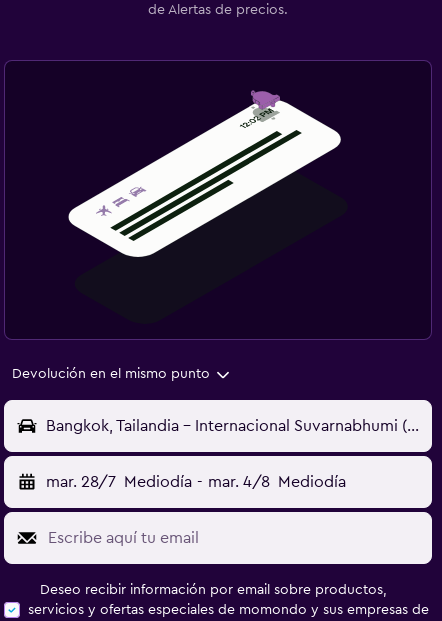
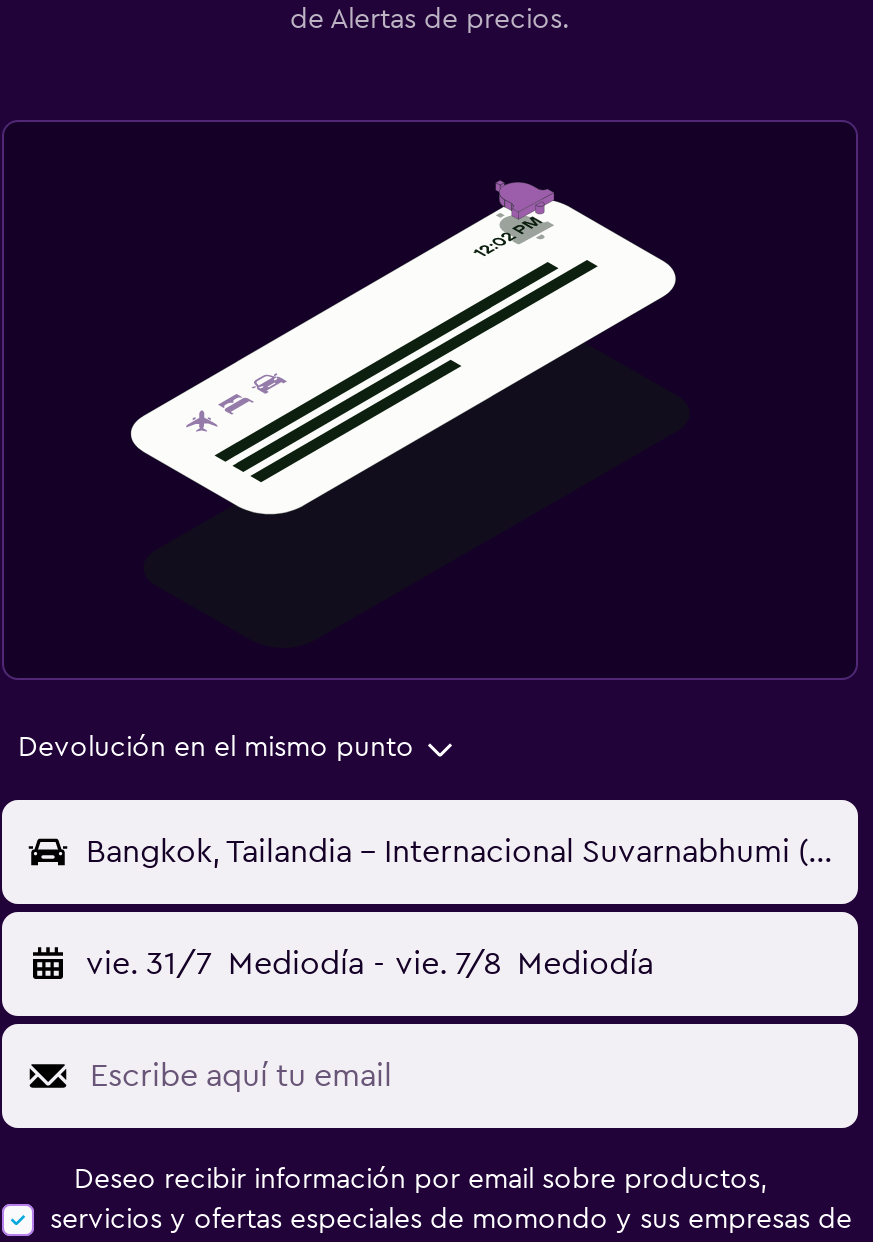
- mar. 28/7 Mediodía - mar. 4/8 Mediodía
+ vie. 31/7 Mediodía - vie. 7/8 Mediodía
